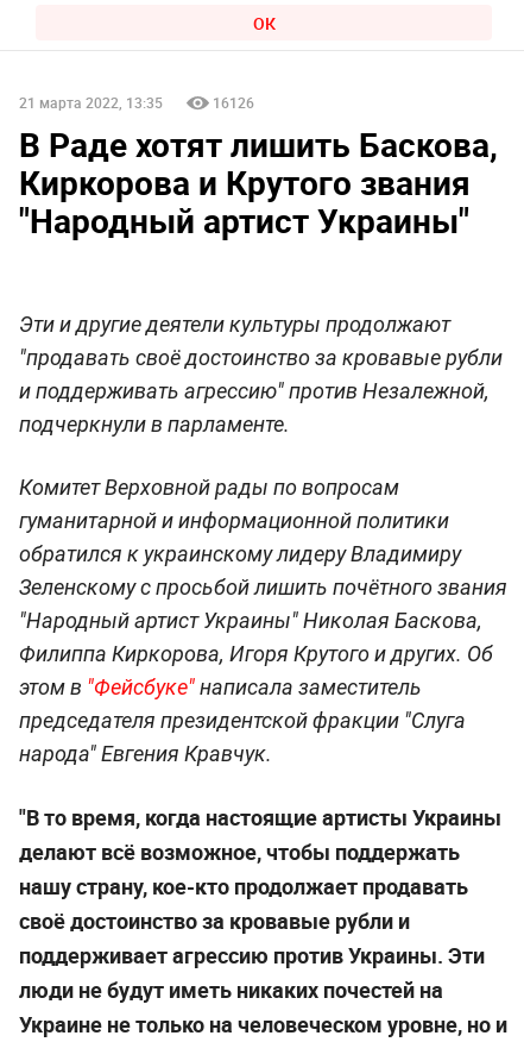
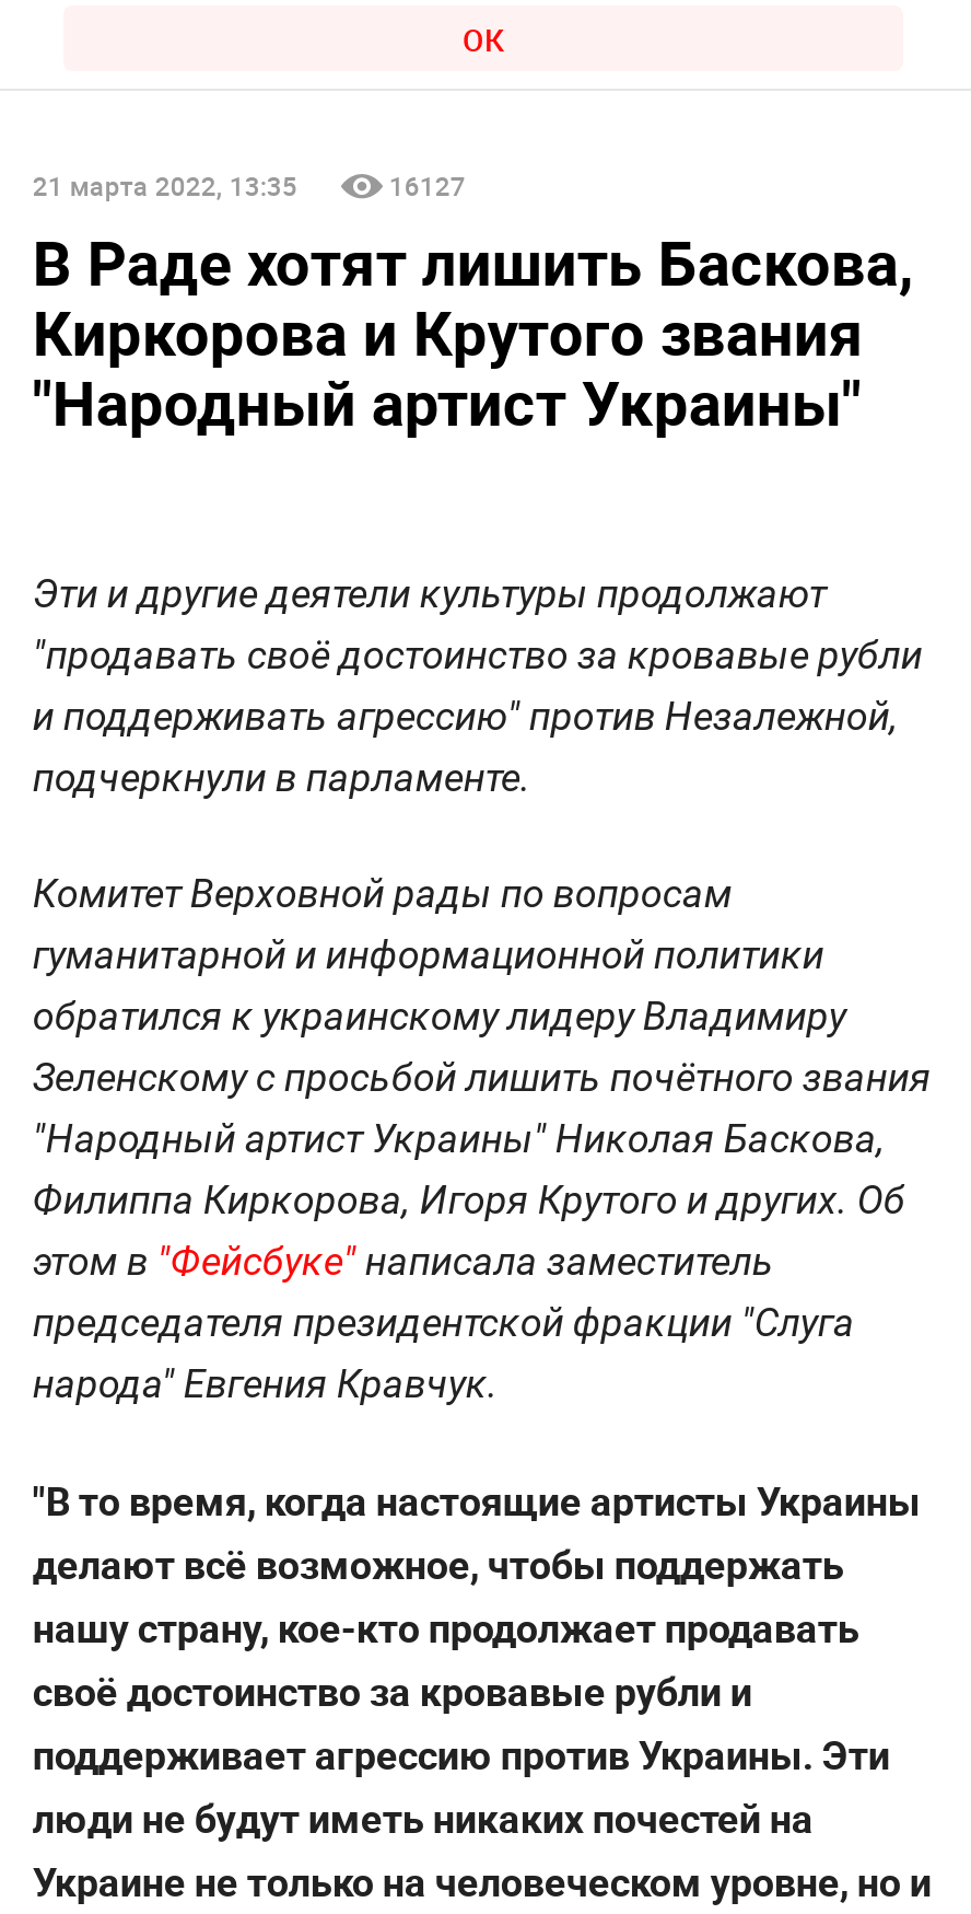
- 16126
+ 16127
